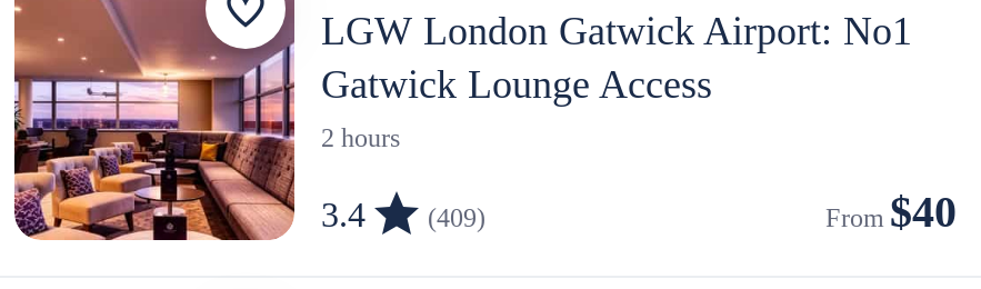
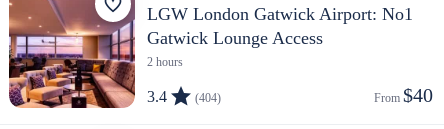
- 3.4 (409)
+ 3.4 (404)
